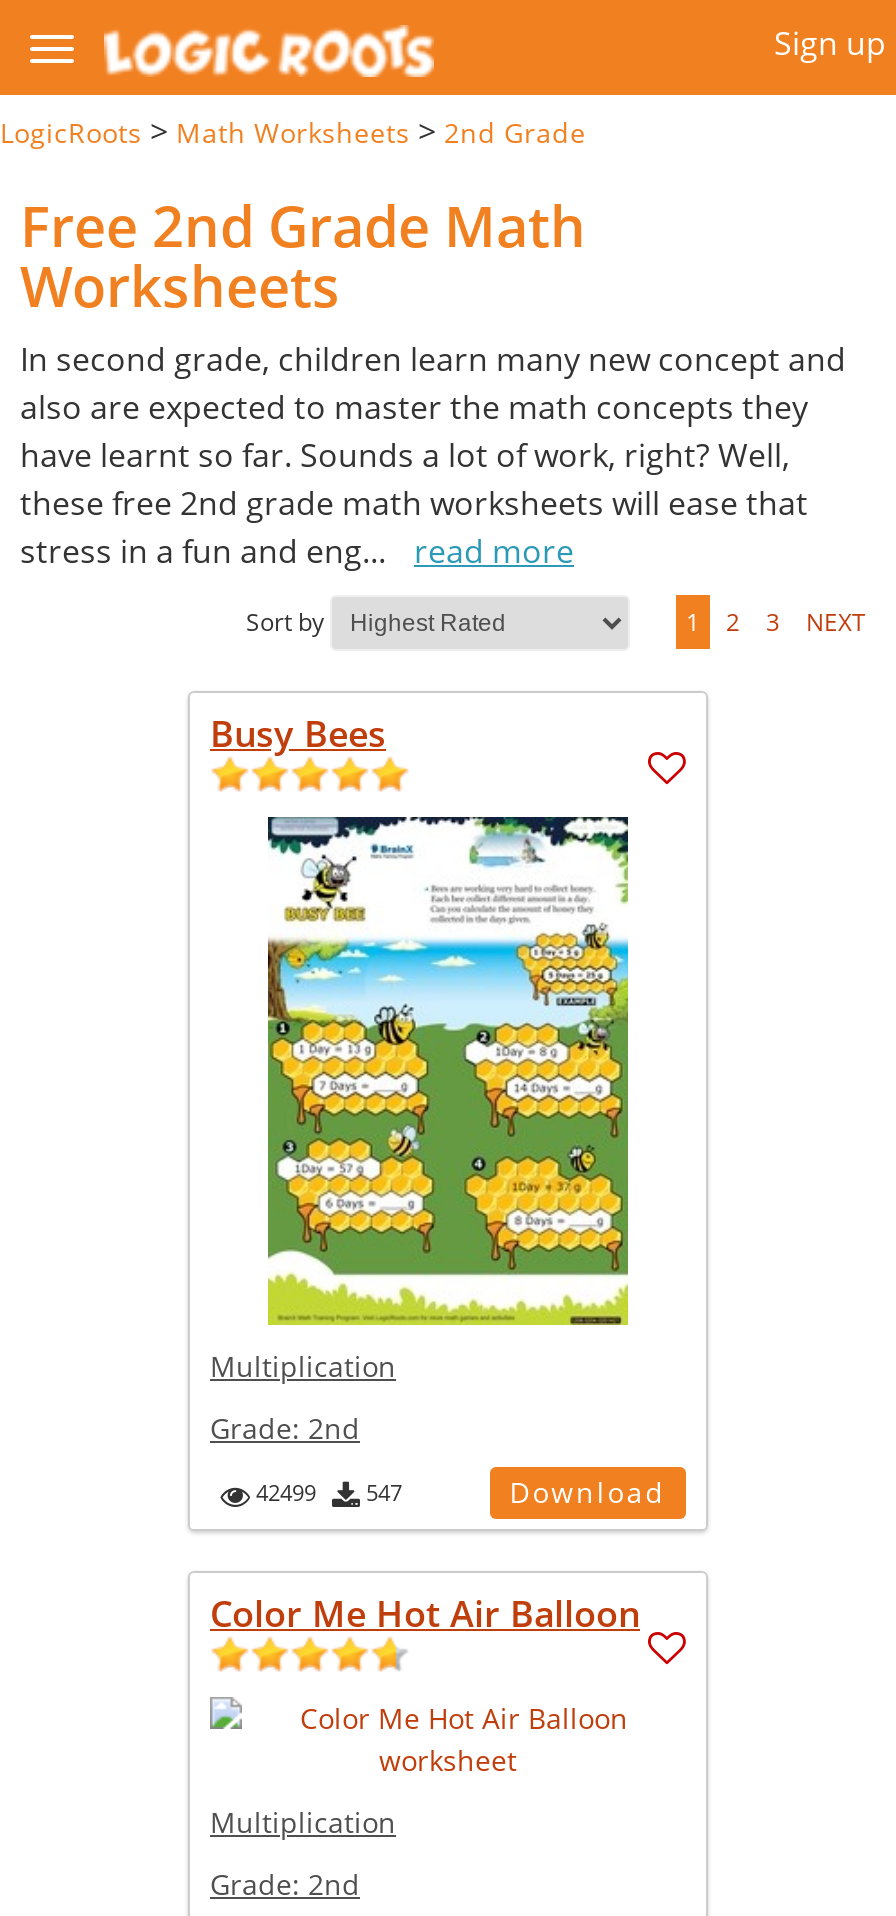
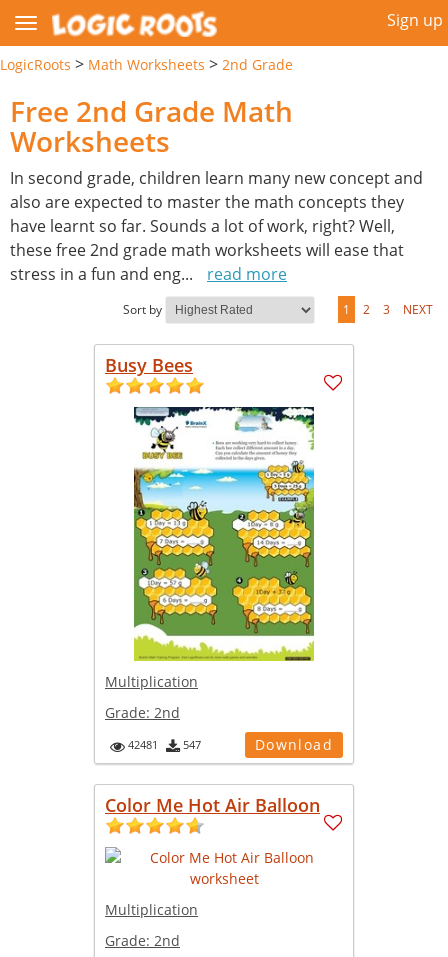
- 42499 547
+ 42481 547
